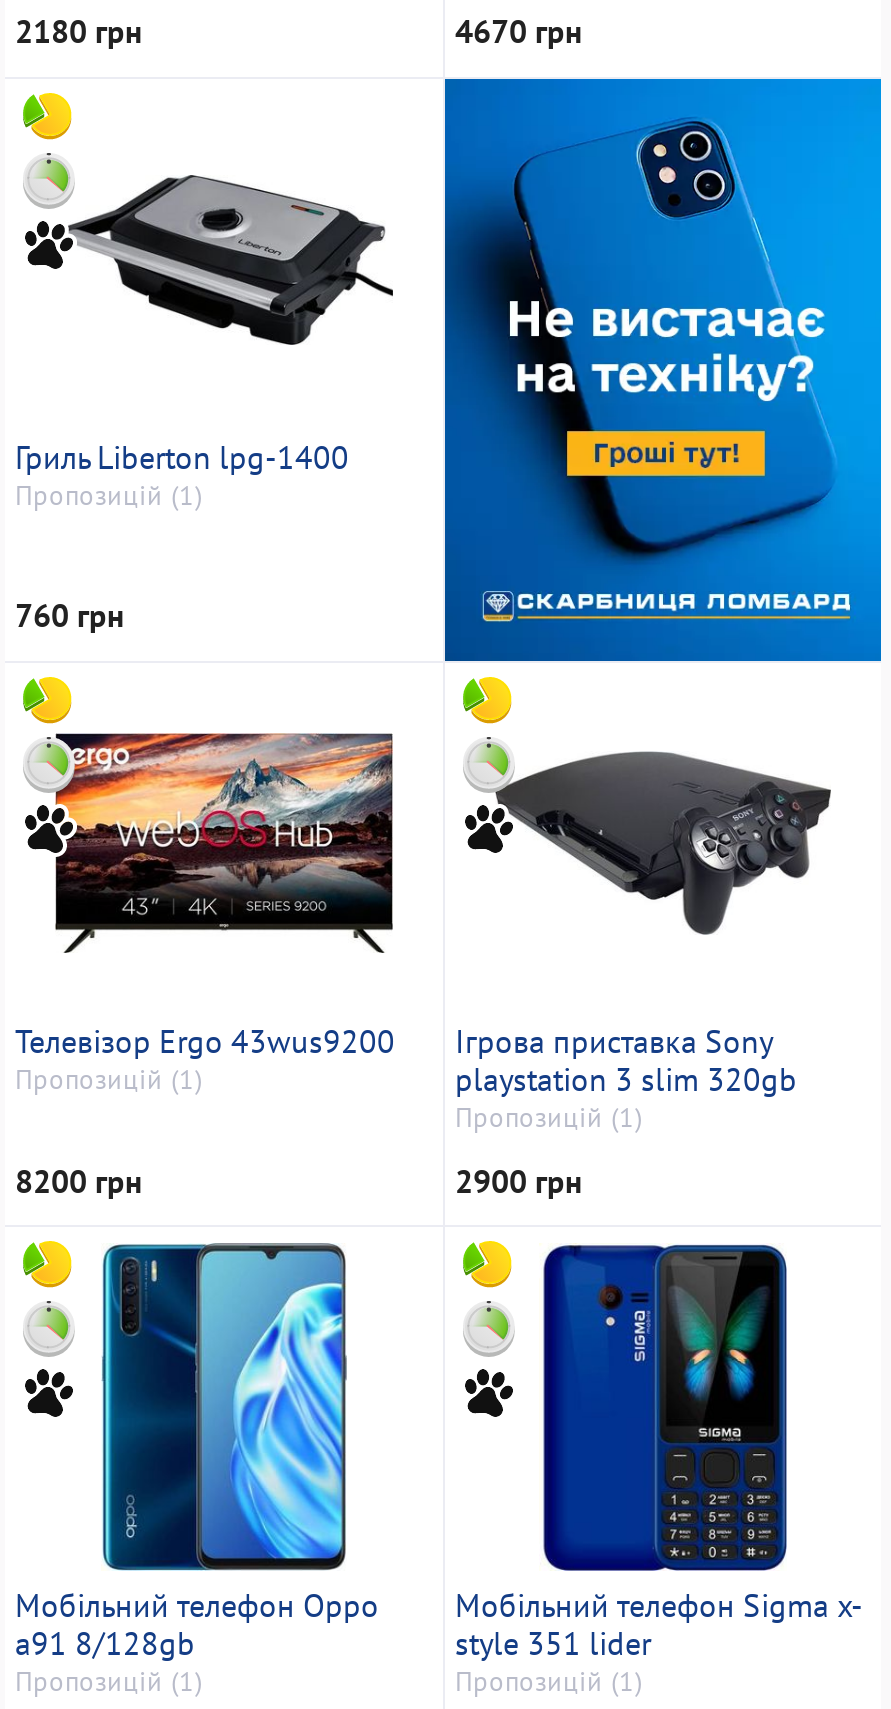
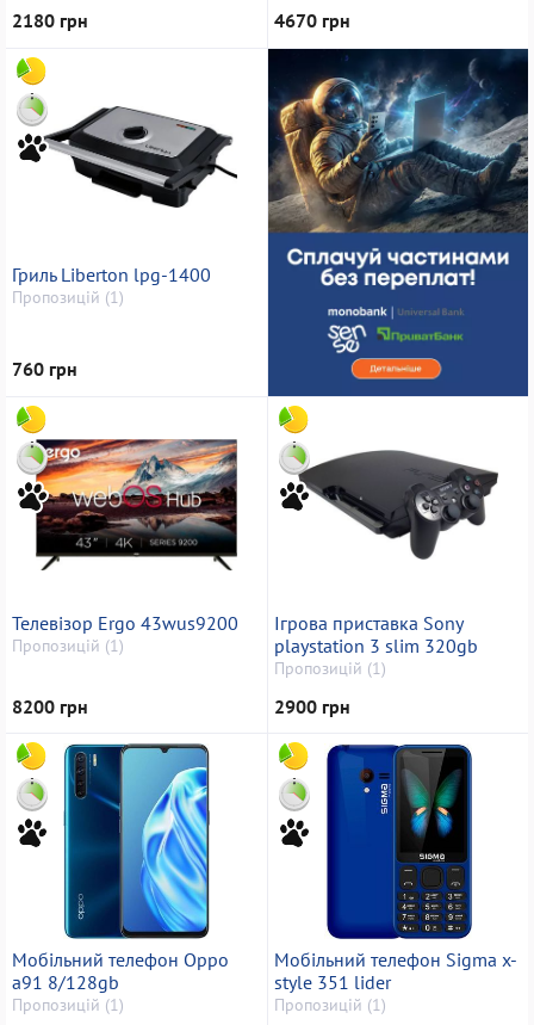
- [image]
+ [image]
